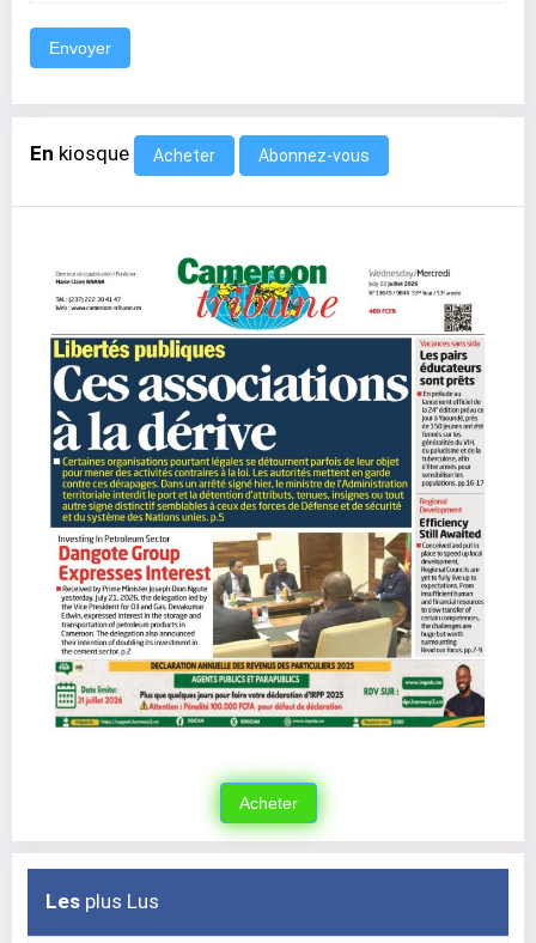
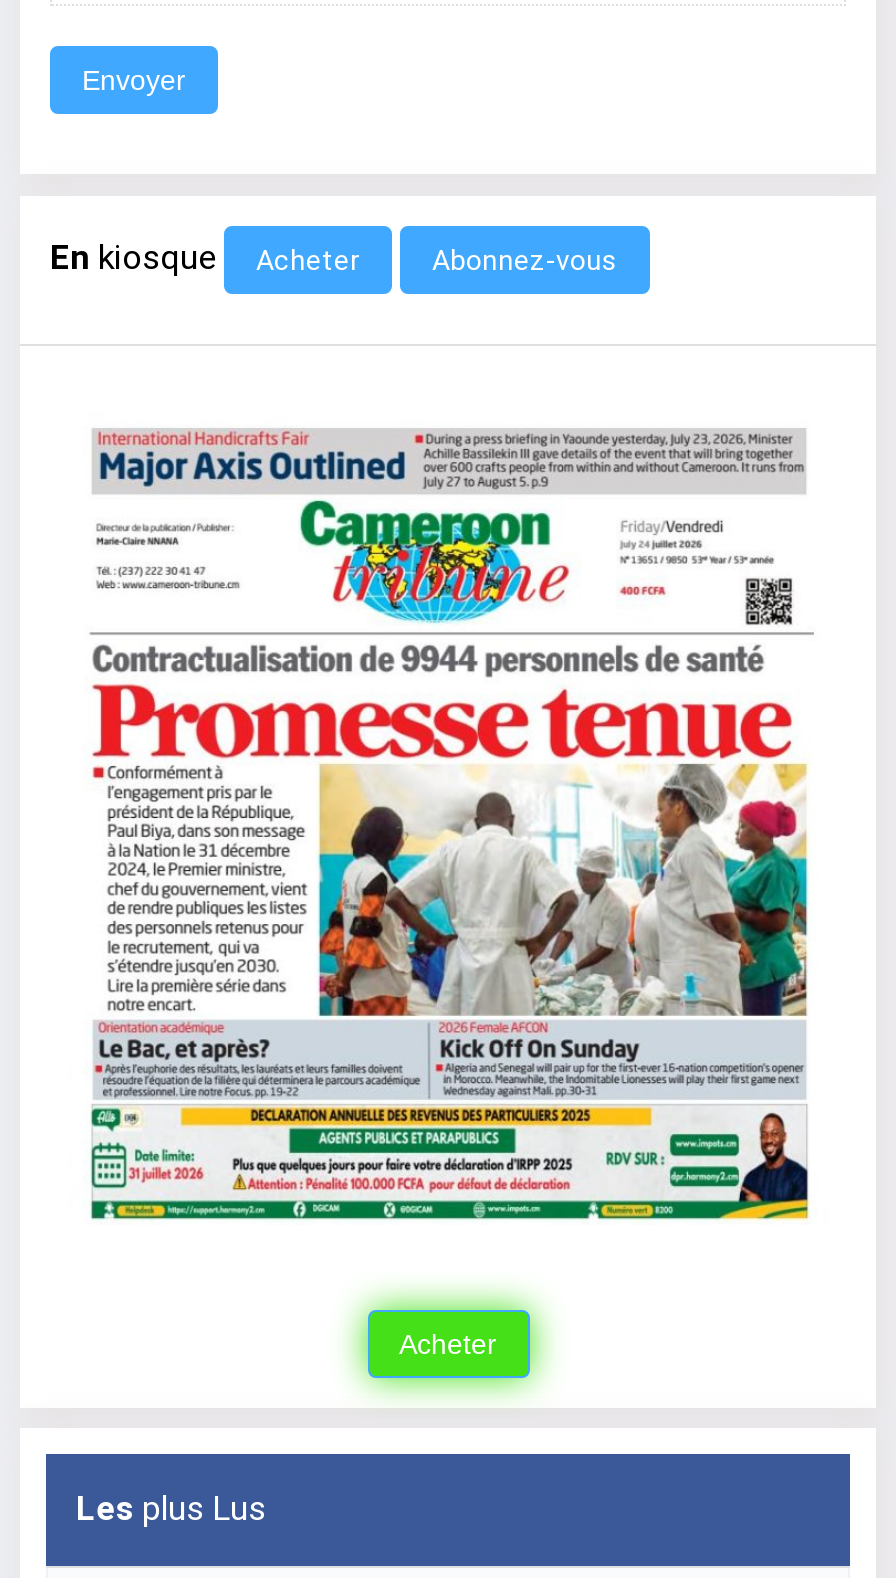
- [image]
+ [image]
